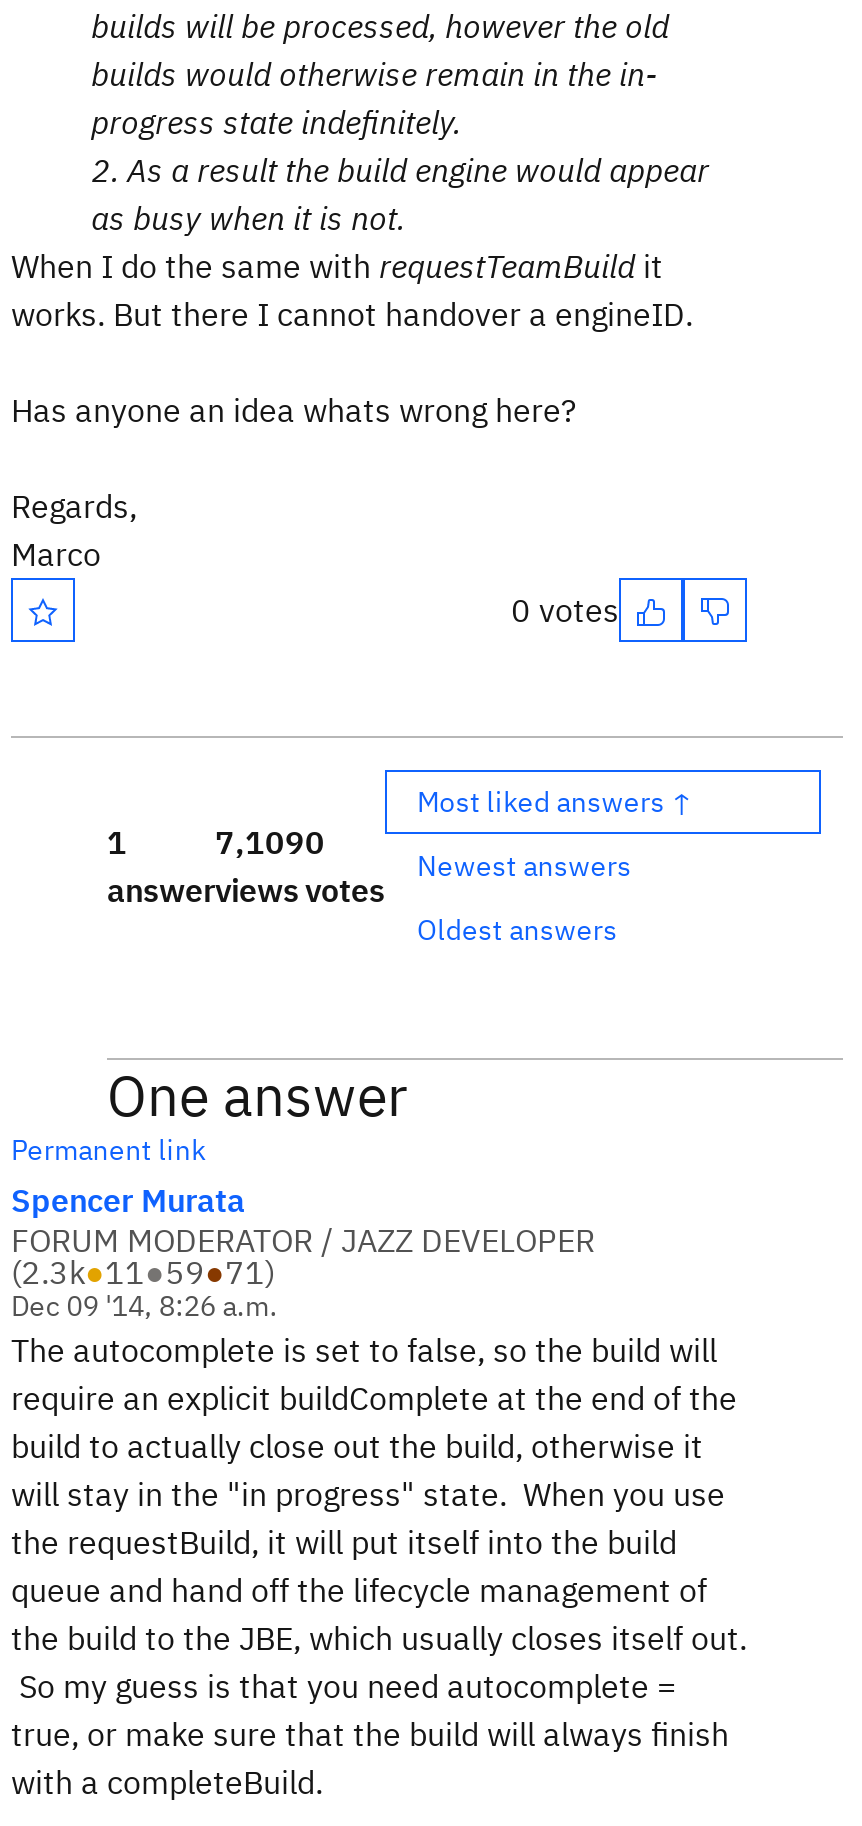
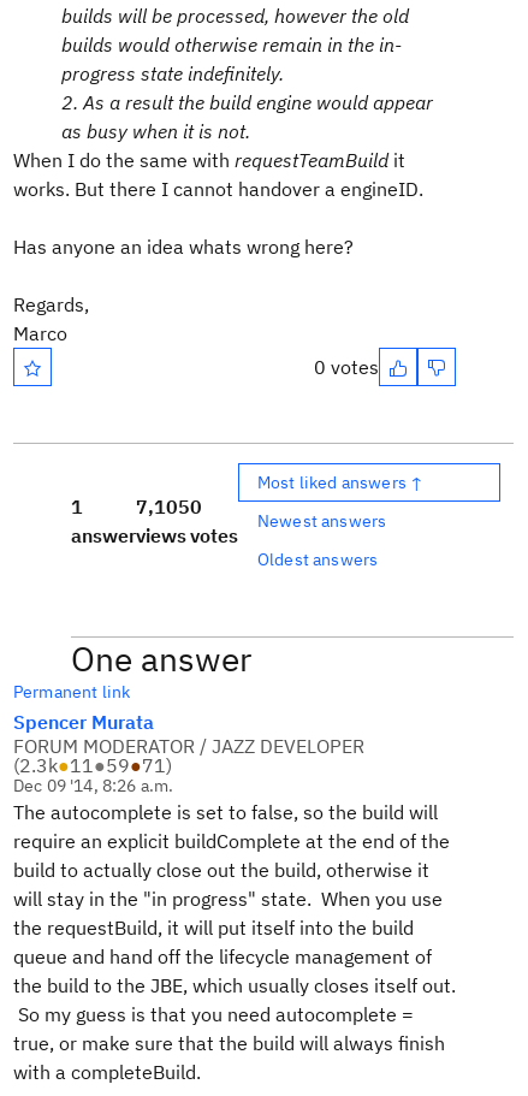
- 7,109 0
+ 7,105 0
